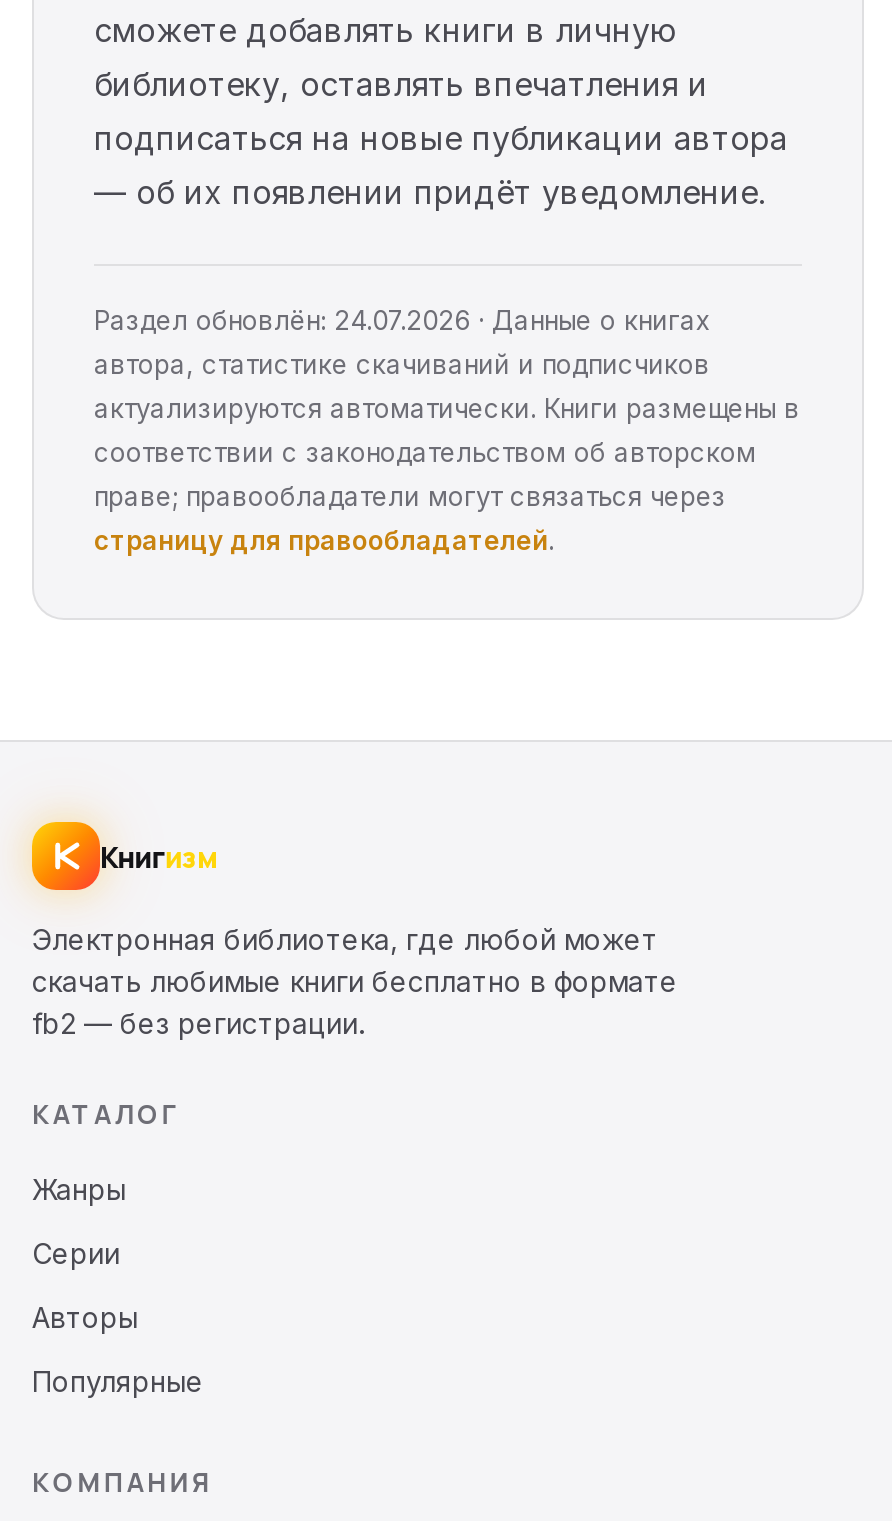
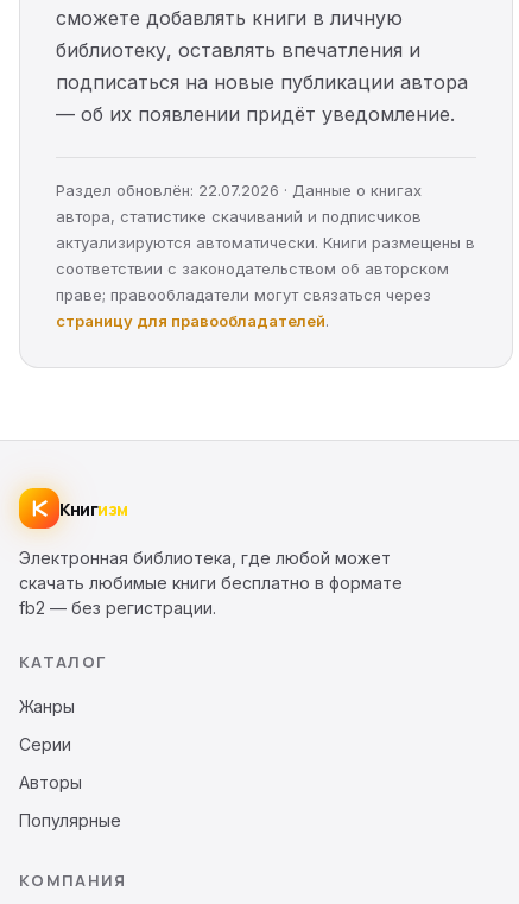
- Раздел обновлён: 24.07.2026 · Данные о книгах
+ Раздел обновлён: 22.07.2026 · Данные о книгах
